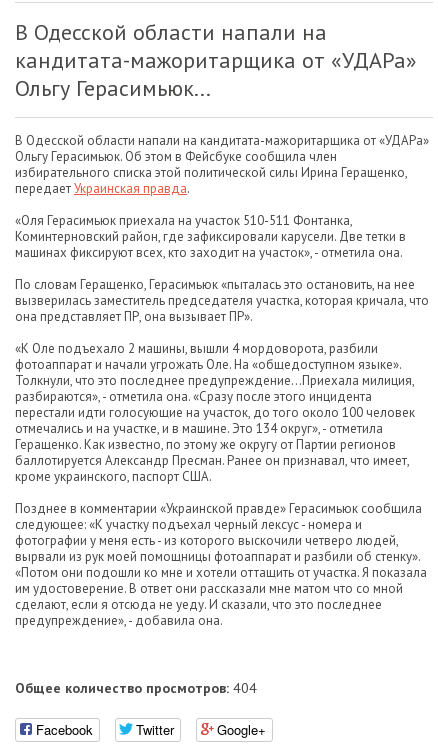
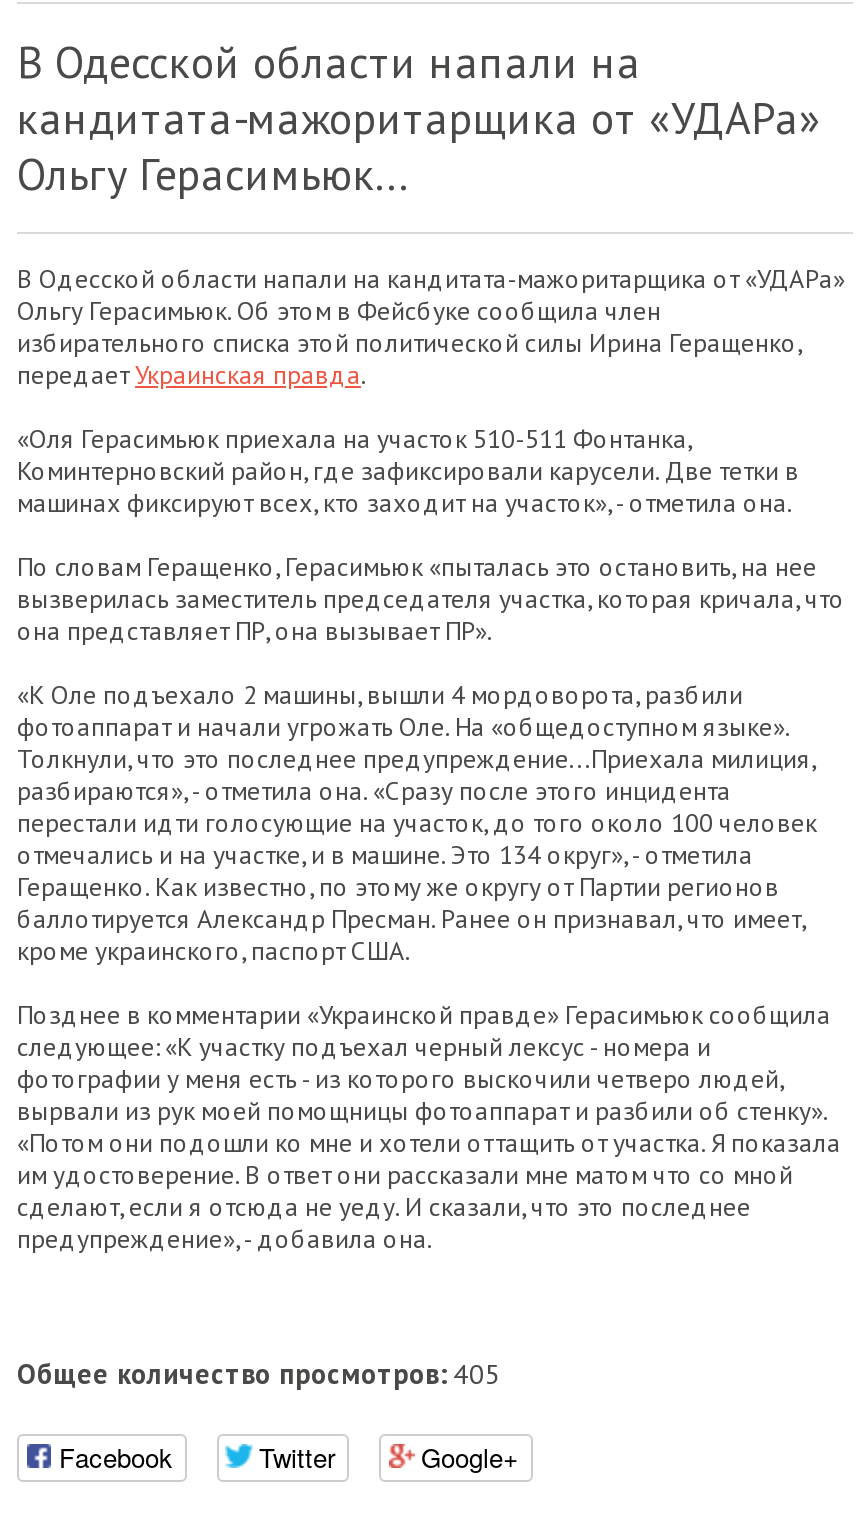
- Общее количество просмотров: 404
+ Общее количество просмотров: 405
